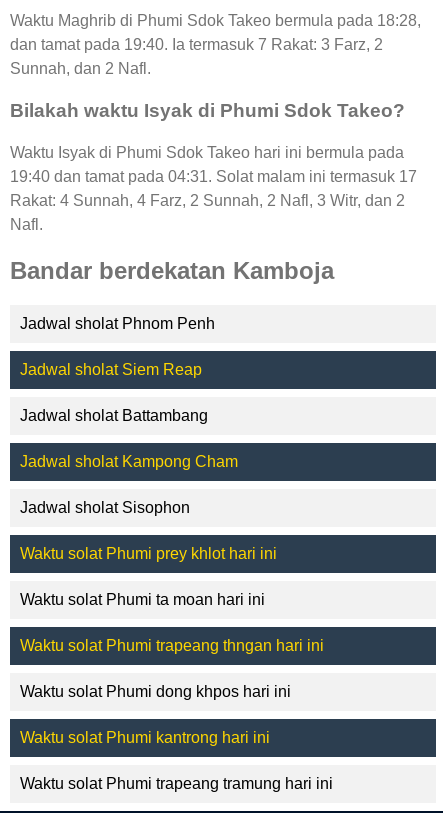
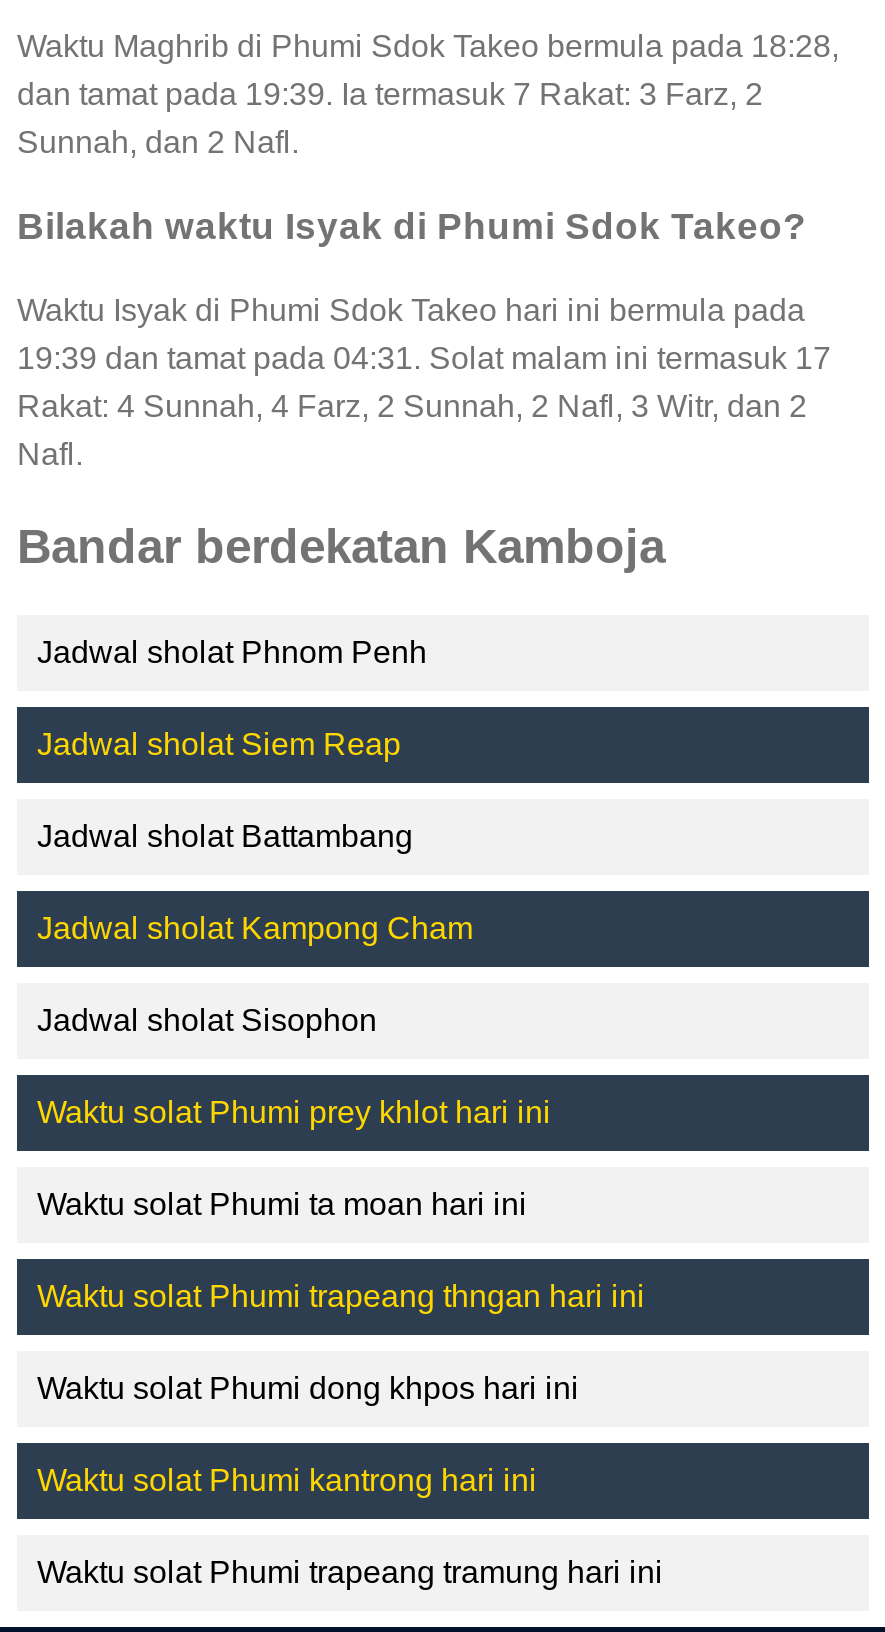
- dan tamat pada 19:40. Ia termasuk 7 Rakat: 3 Farz, 2
+ dan tamat pada 19:39. Ia termasuk 7 Rakat: 3 Farz, 2

- 19:40 dan tamat pada 04:31. Solat malam ini termasuk 17
+ 19:39 dan tamat pada 04:31. Solat malam ini termasuk 17
